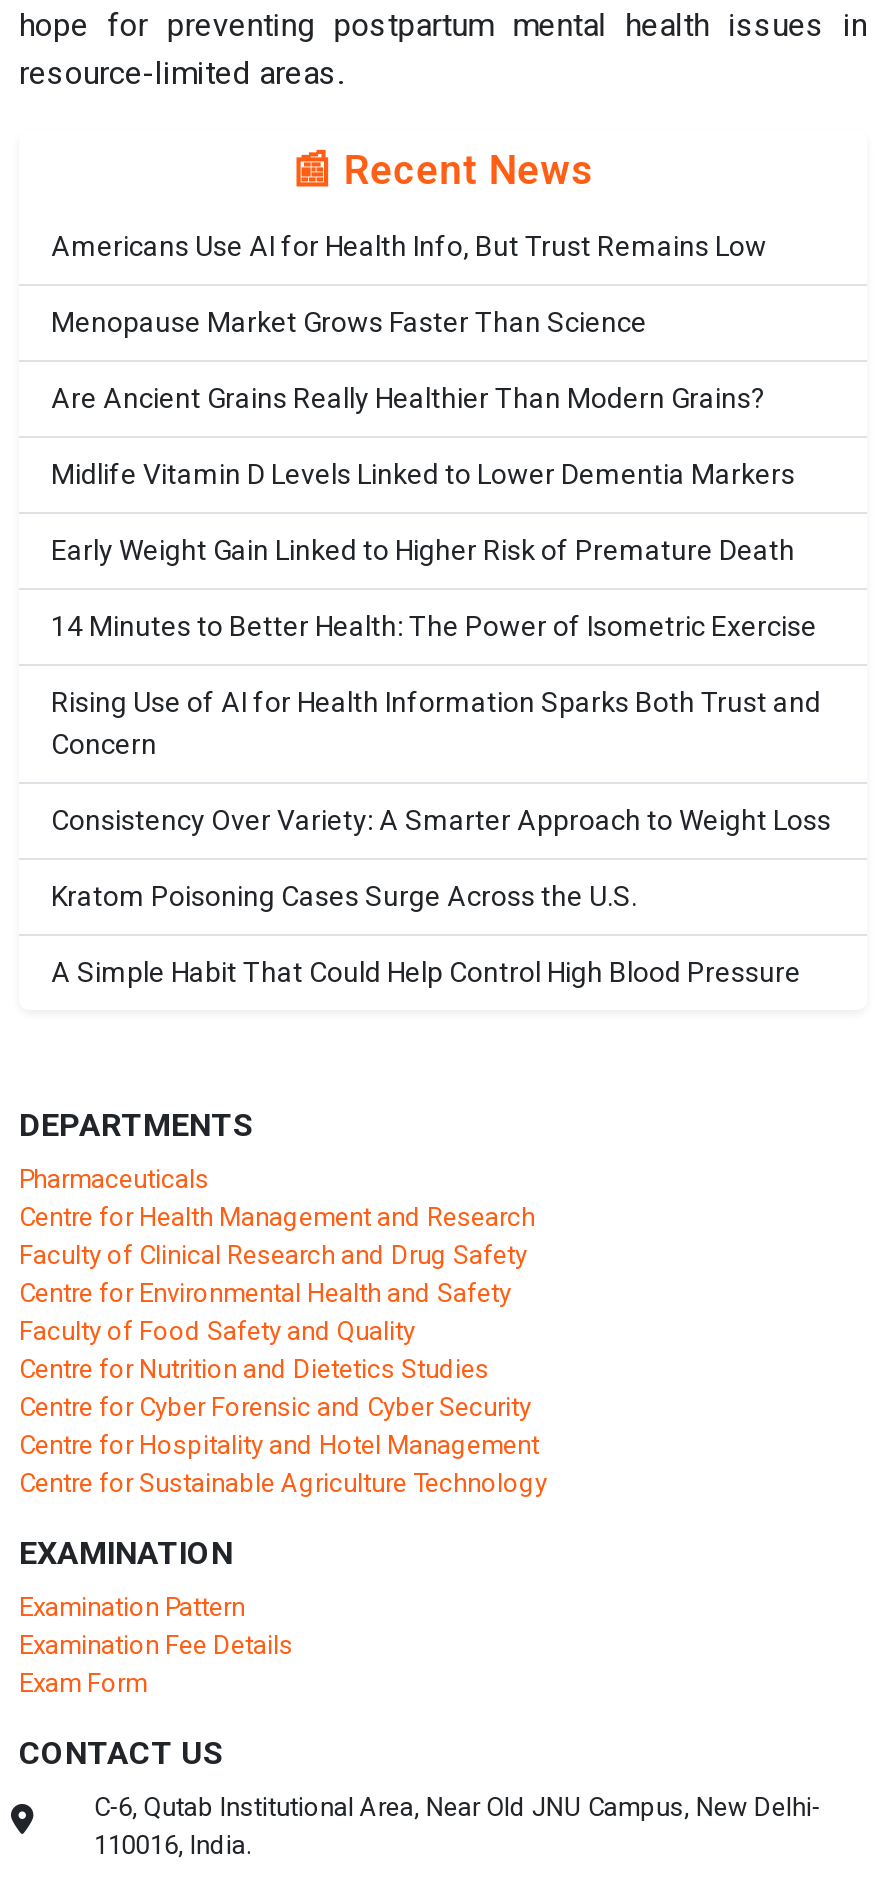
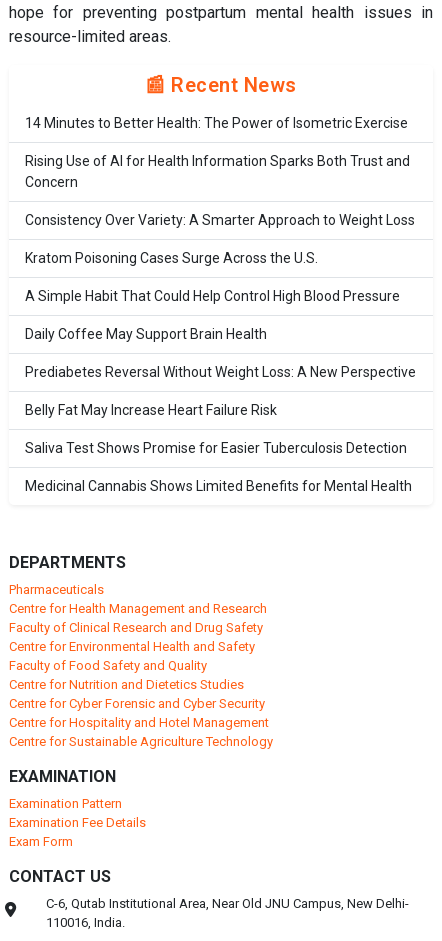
- Americans Use AI for Health Info, But Trust Remains Low
- Menopause Market Grows Faster Than Science
- Are Ancient Grains Really Healthier Than Modern Grains?
- Midlife Vitamin D Levels Linked to Lower Dementia Markers
- Early Weight Gain Linked to Higher Risk of Premature Death

moved up: 14 Minutes to Better Health: The Power of Isometric Exercise | Rising Use of AI for Health Information Sparks Both Trust and | Concern | Consistency Over Variety: A Smarter Approach to Weight Loss | Kratom Poisoning Cases Surge Across the U.S. | A Simple Habit That Could Help Control High Blood Pressure

+ Daily Coffee May Support Brain Health
+ Prediabetes Reversal Without Weight Loss: A New Perspective
+ Belly Fat May Increase Heart Failure Risk
+ Saliva Test Shows Promise for Easier Tuberculosis Detection
+ Medicinal Cannabis Shows Limited Benefits for Mental Health
